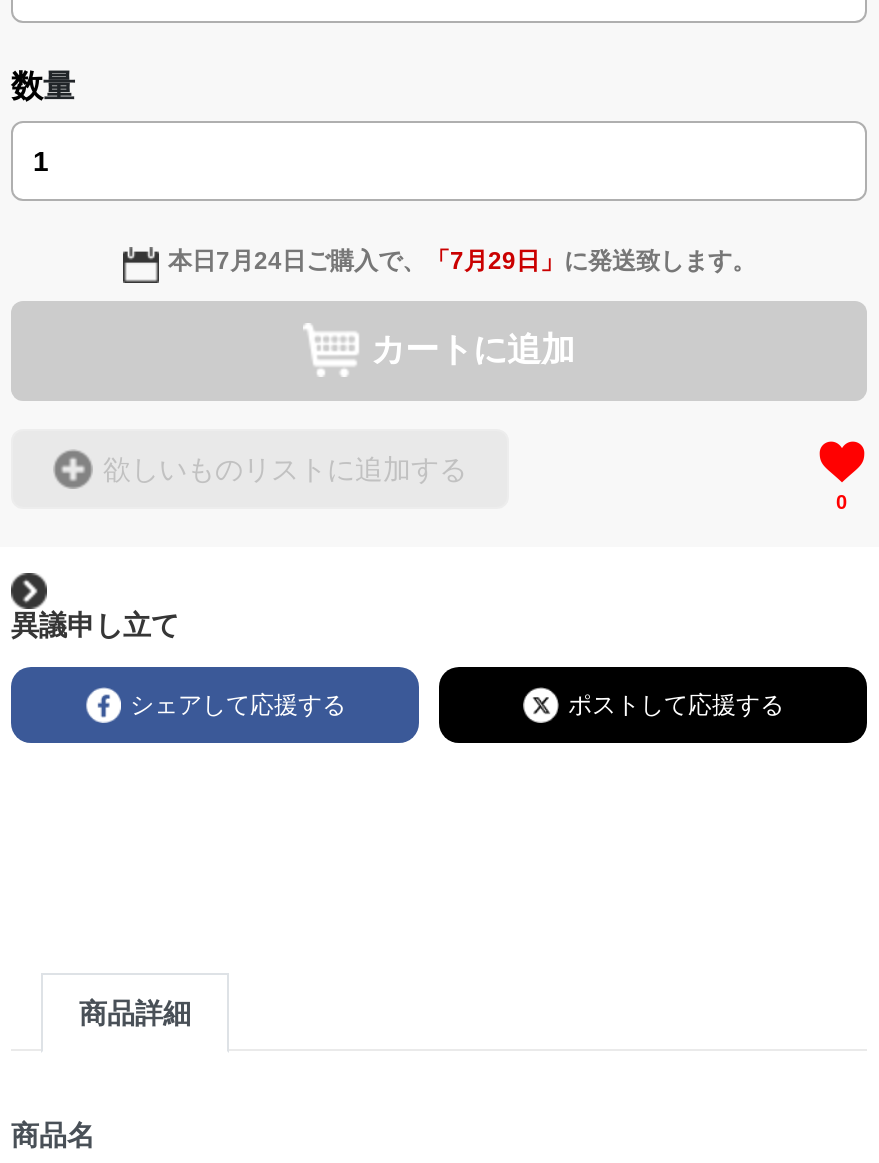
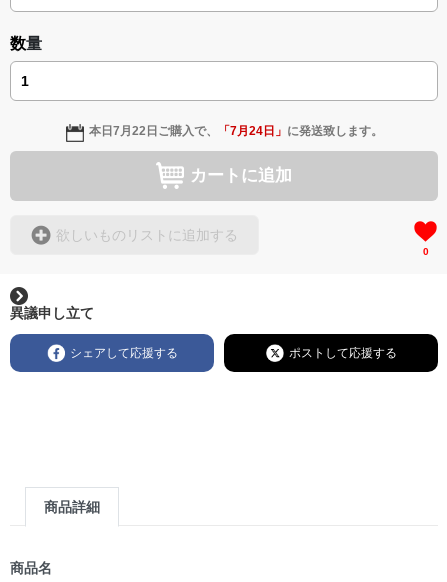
- 本日7月24日ご購入で、「7月29日」に発送致します。
+ 本日7月22日ご購入で、「7月24日」に発送致します。
